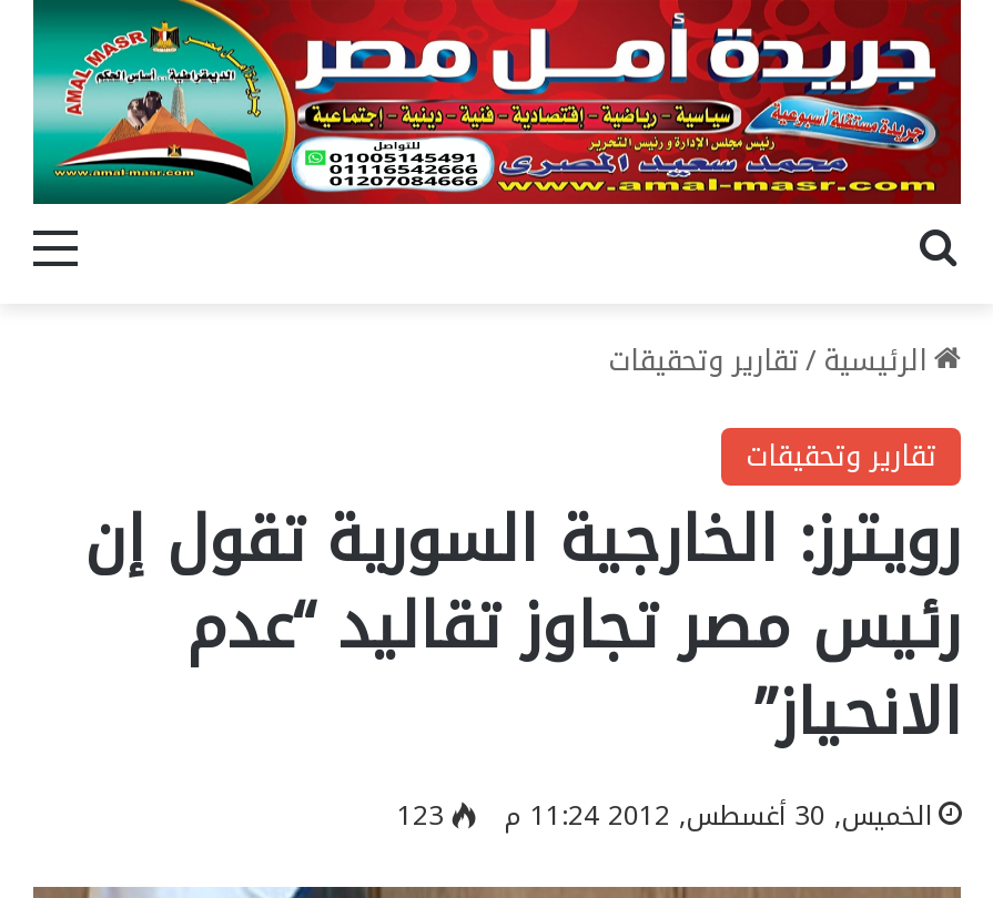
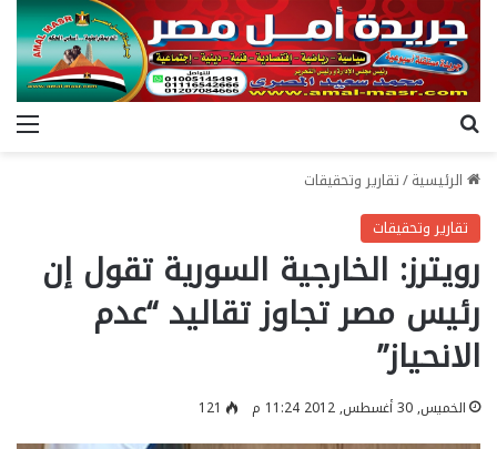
- 123
+ 121
